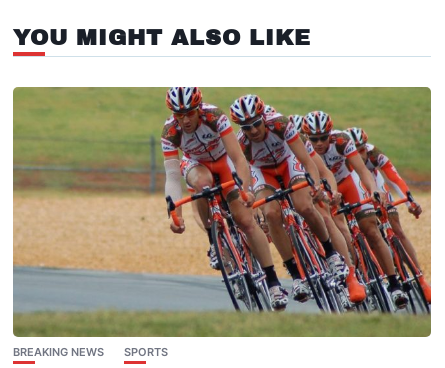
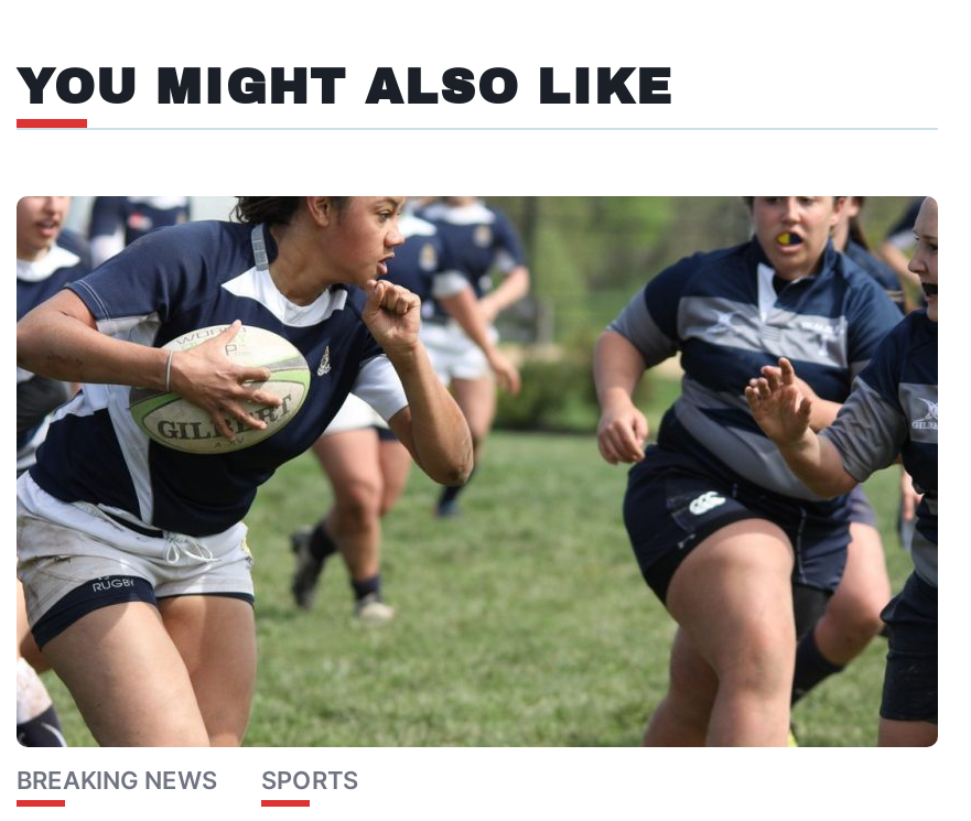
- [image]
+ [image]
